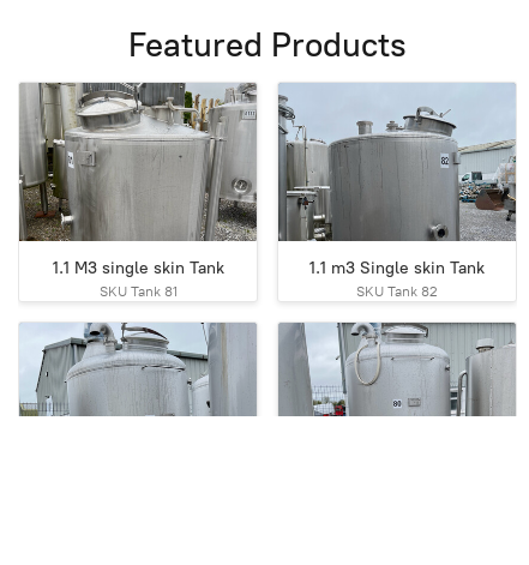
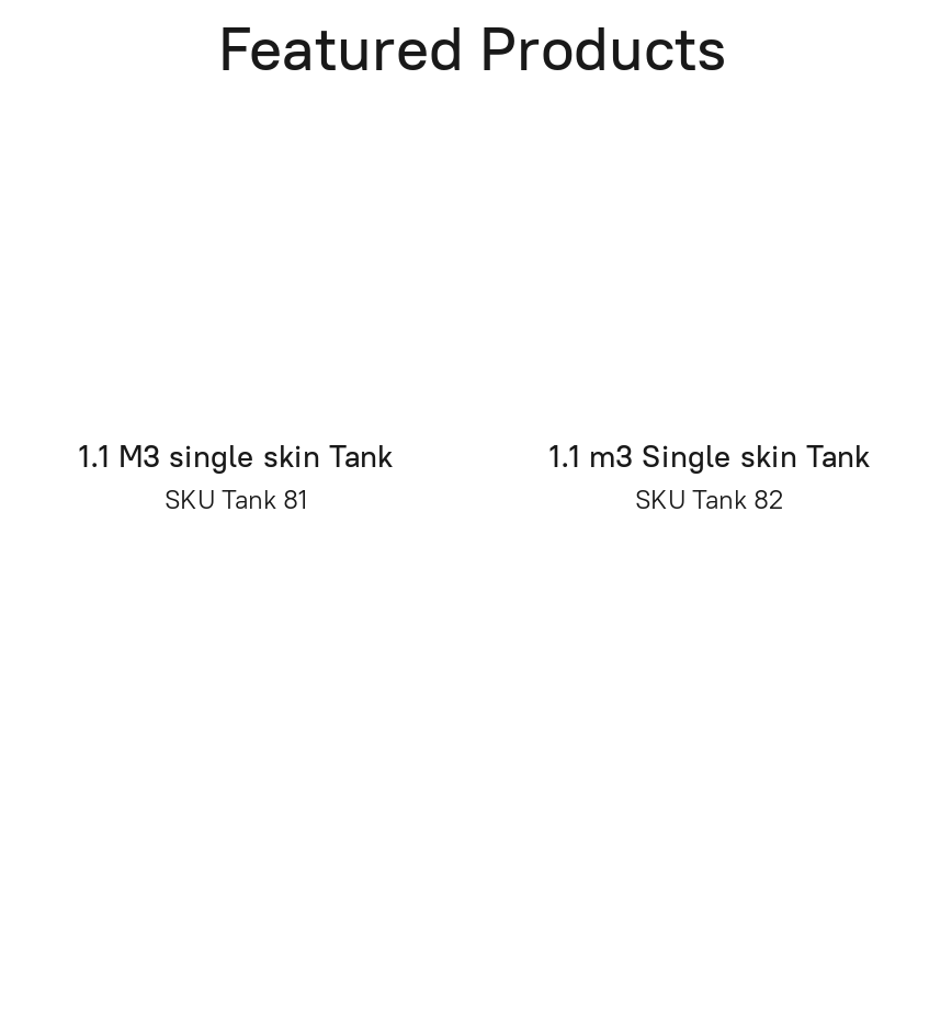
- [image]

- [image]

- [image]

- [image]
